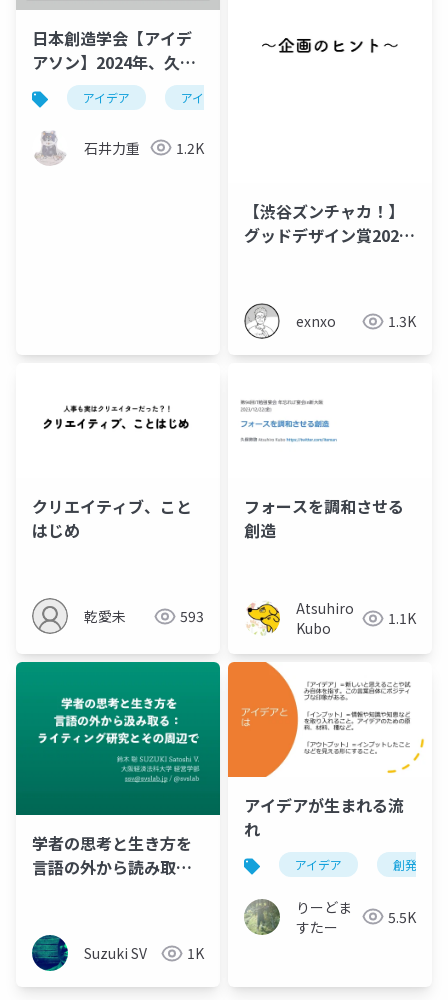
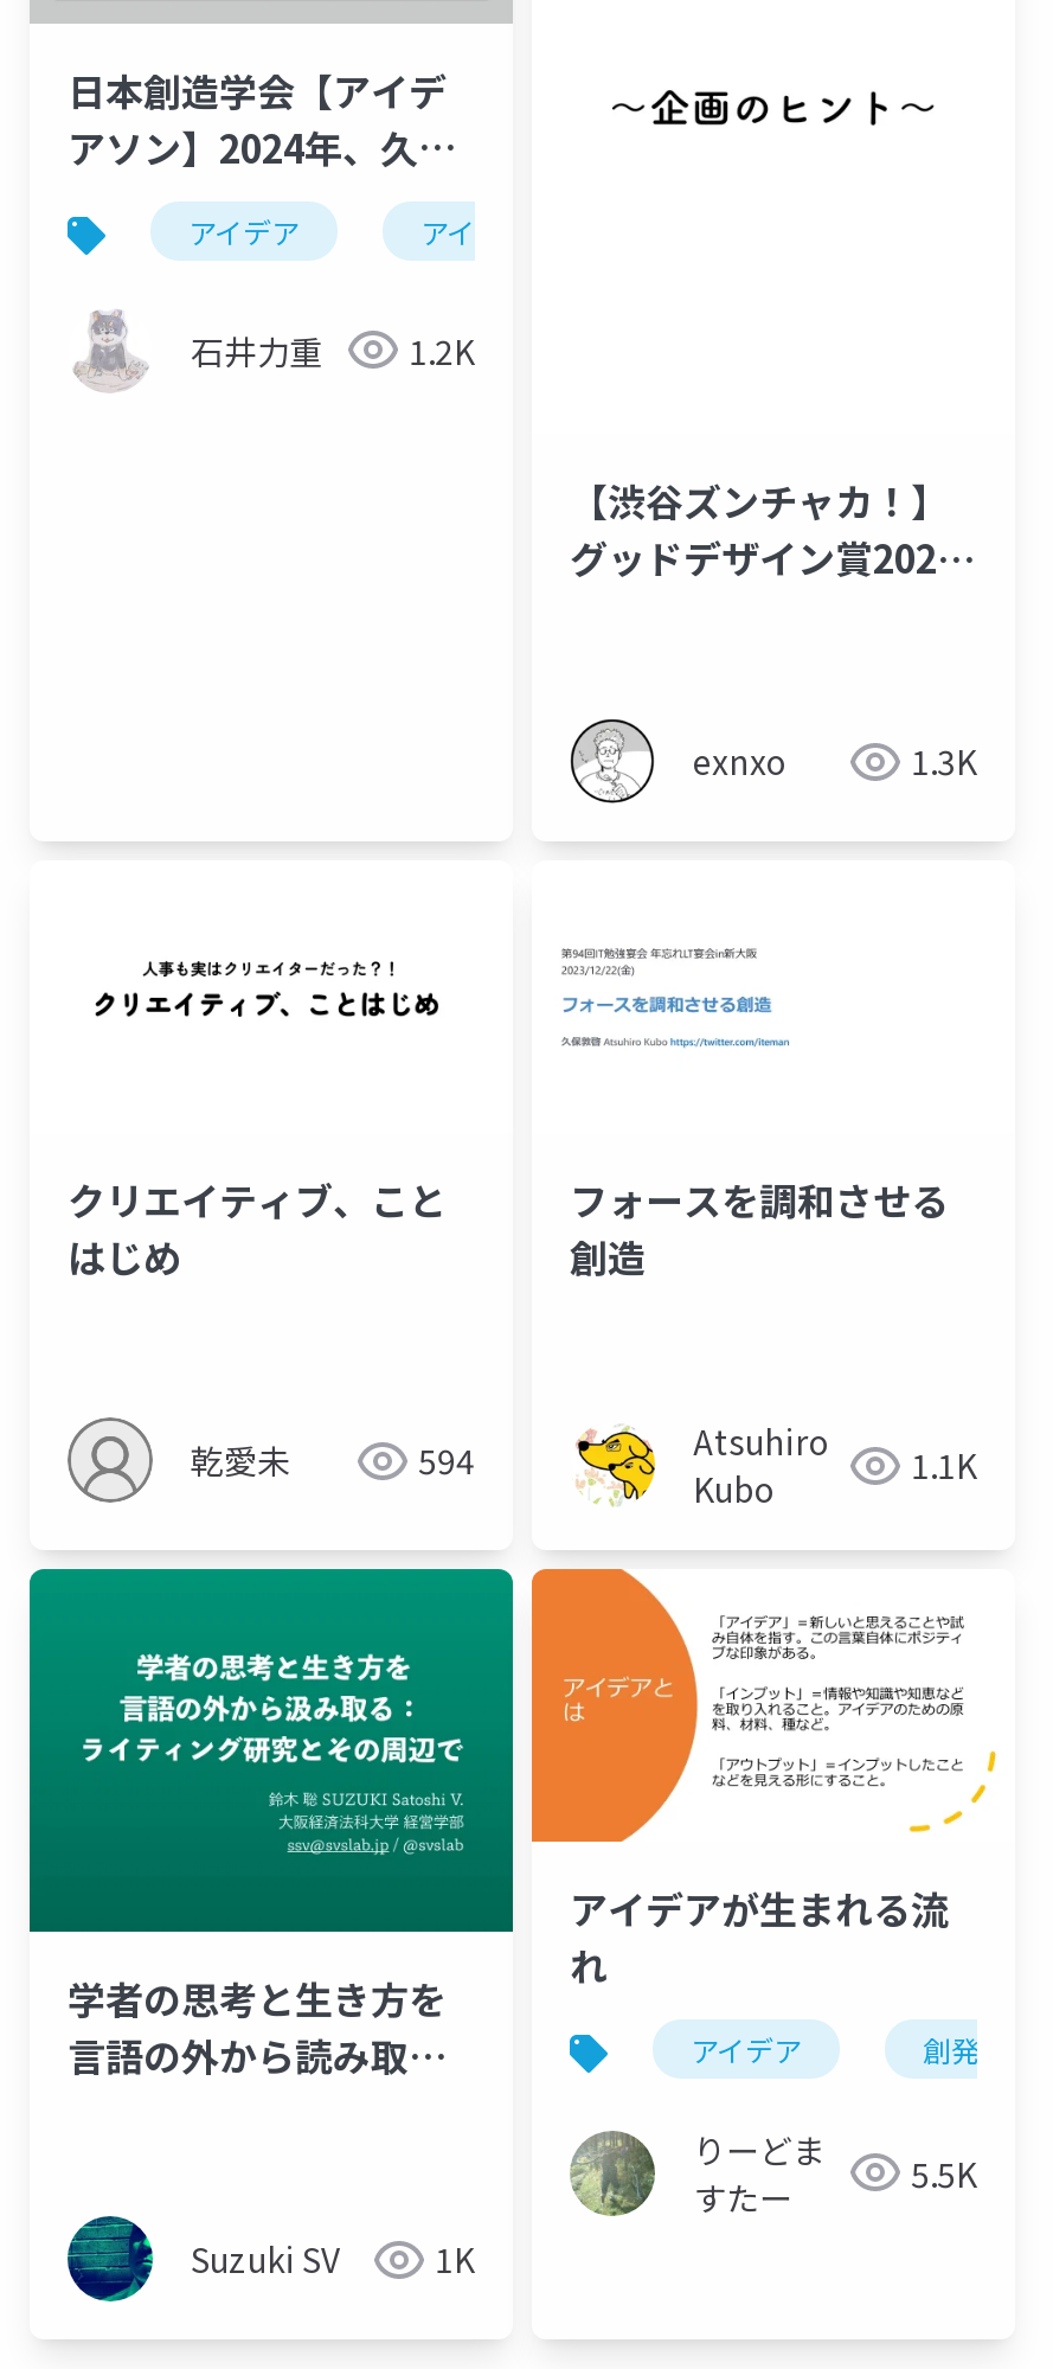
- 593
+ 594
